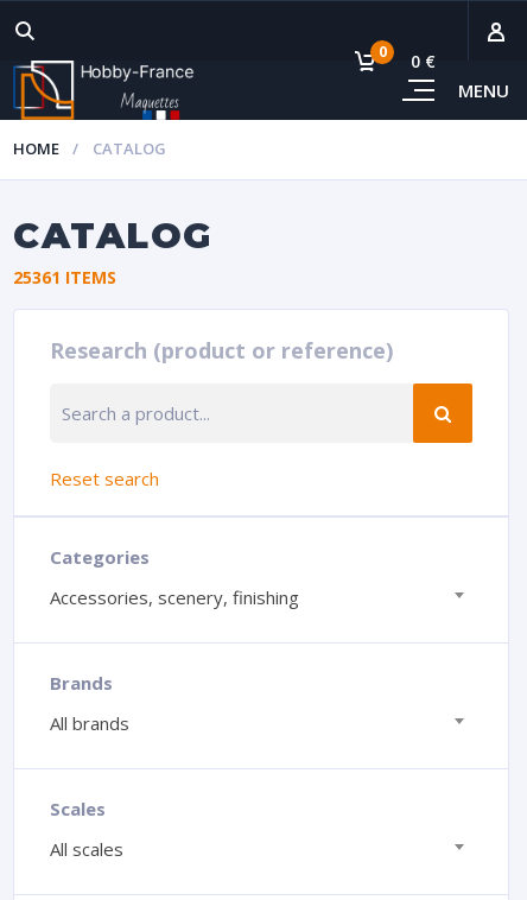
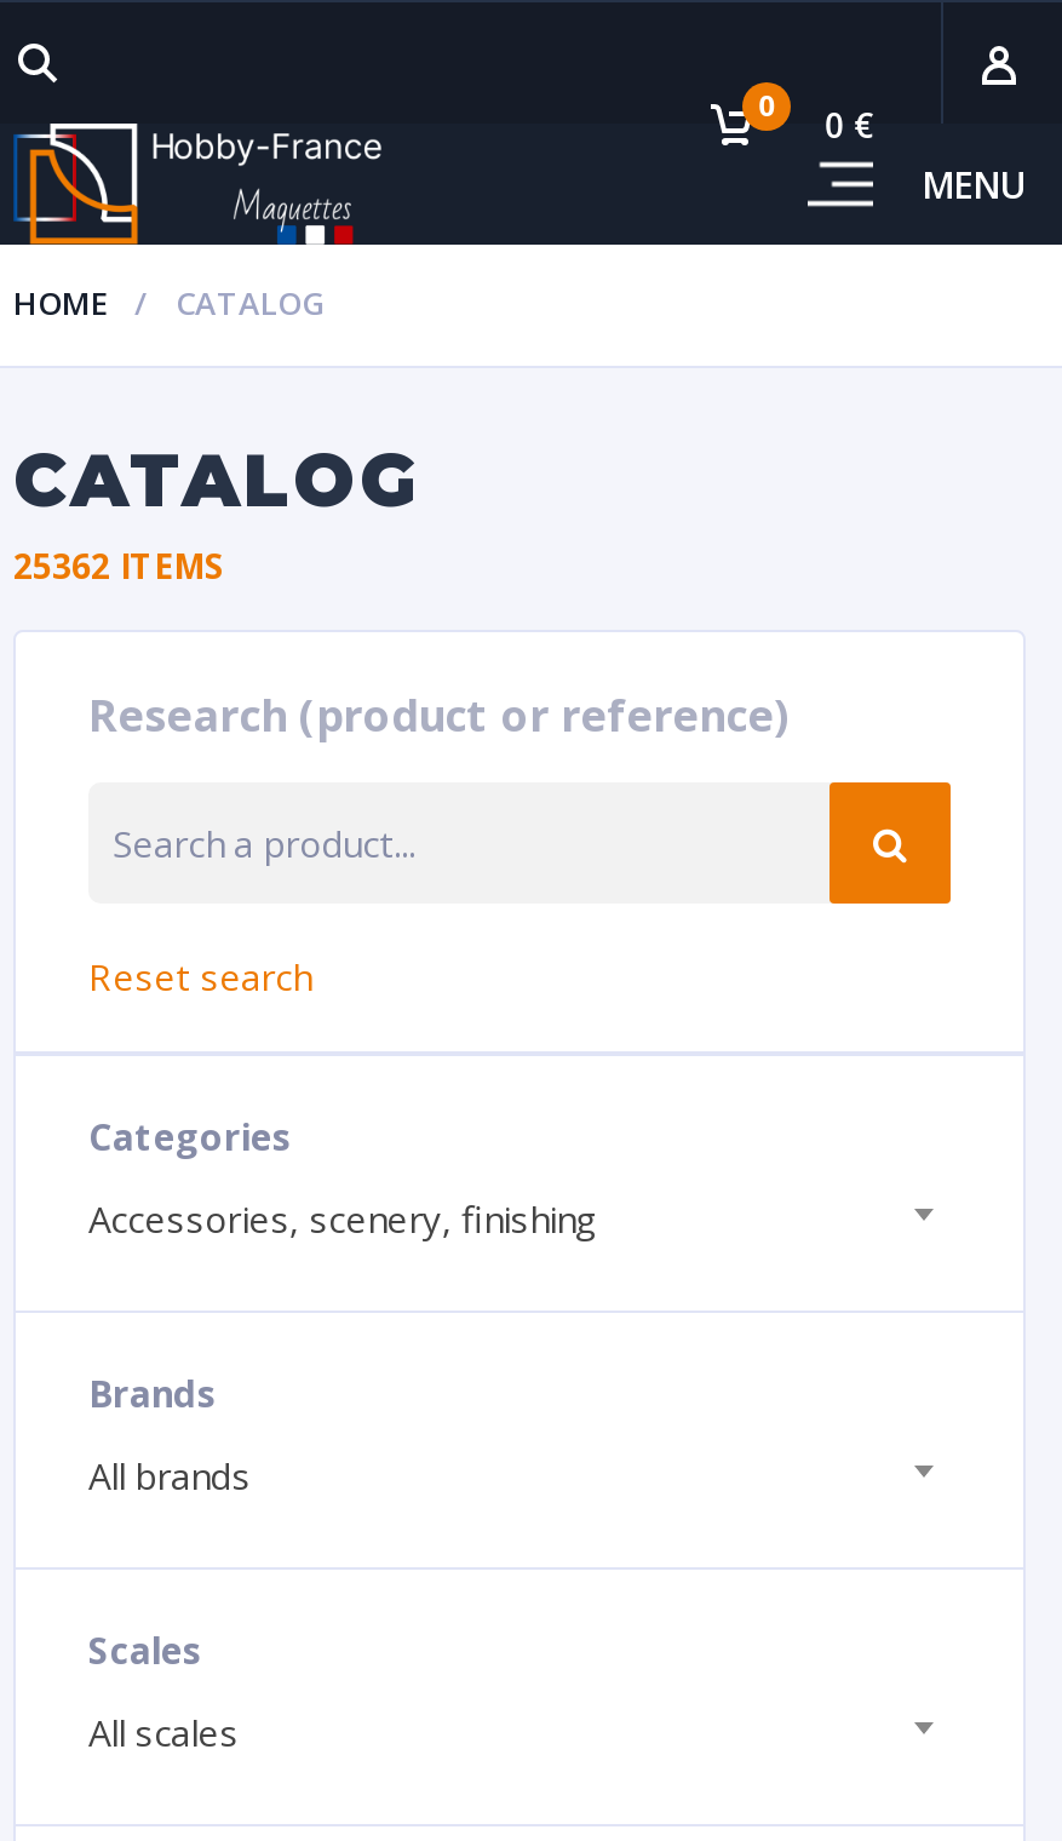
- 25361 ITEMS
+ 25362 ITEMS
